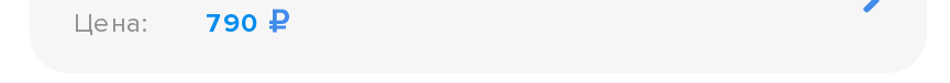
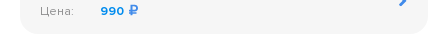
- Цена: 790
+ Цена: 990
